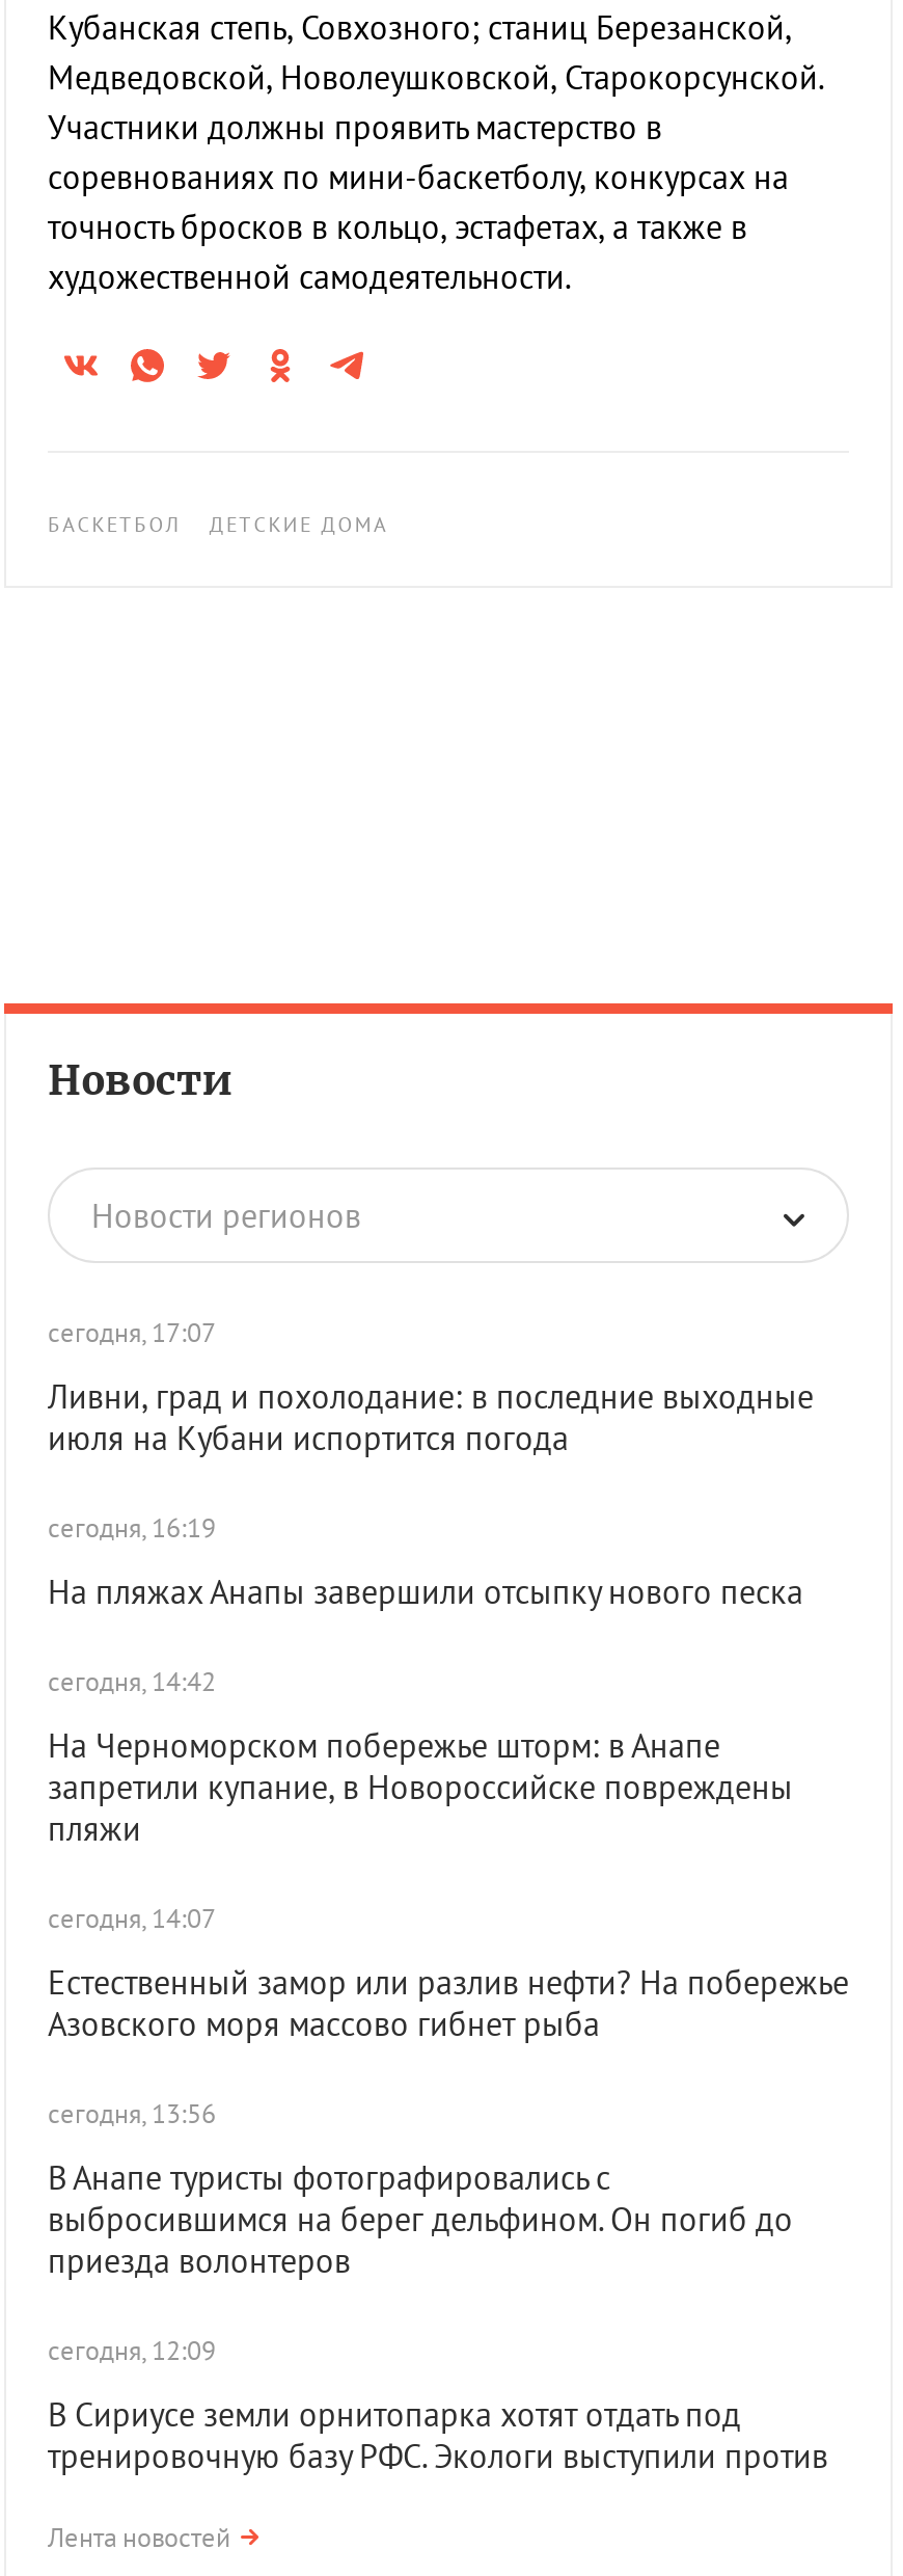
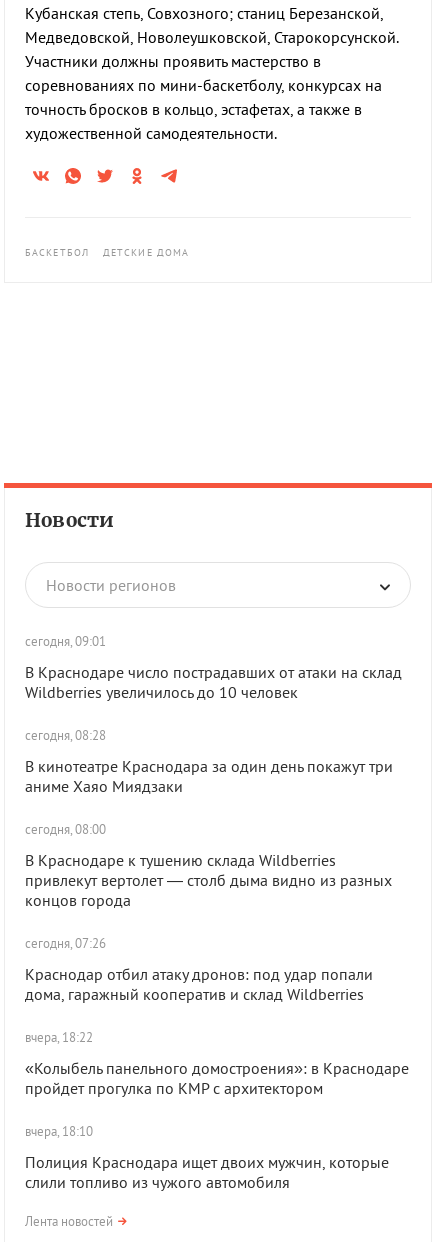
- сегодня, 17:07
+ сегодня, 09:01

- Ливни, град и похолодание: в последние выходные
- июля на Кубани испортится погода
+ В Краснодаре число пострадавших от атаки на склад
+ Wildberries увеличилось до 10 человек

- сегодня, 16:19
+ сегодня, 08:28

- На пляжах Анапы завершили отсыпку нового песка
+ В кинотеатре Краснодара за один день покажут три
+ аниме Хаяо Миядзаки

- сегодня, 14:42
+ сегодня, 08:00

- На Черноморском побережье шторм: в Анапе
- запретили купание, в Новороссийске повреждены
- пляжи
+ В Краснодаре к тушению склада Wildberries
+ привлекут вертолет — столб дыма видно из разных
+ концов города

- сегодня, 14:07
+ сегодня, 07:26

- Естественный замор или разлив нефти? На побережье
- Азовского моря массово гибнет рыба
+ Краснодар отбил атаку дронов: под удар попали
+ дома, гаражный кооператив и склад Wildberries

- сегодня, 13:56
+ вчера, 18:22

- В Анапе туристы фотографировались с
- выбросившимся на берег дельфином. Он погиб до
- приезда волонтеров
+ «Колыбель панельного домостроения»: в Краснодаре
+ пройдет прогулка по КМР с архитектором

- сегодня, 12:09
+ вчера, 18:10

- В Сириусе земли орнитопарка хотят отдать под
- тренировочную базу РФС. Экологи выступили против
+ Полиция Краснодара ищет двоих мужчин, которые
+ слили топливо из чужого автомобиля
